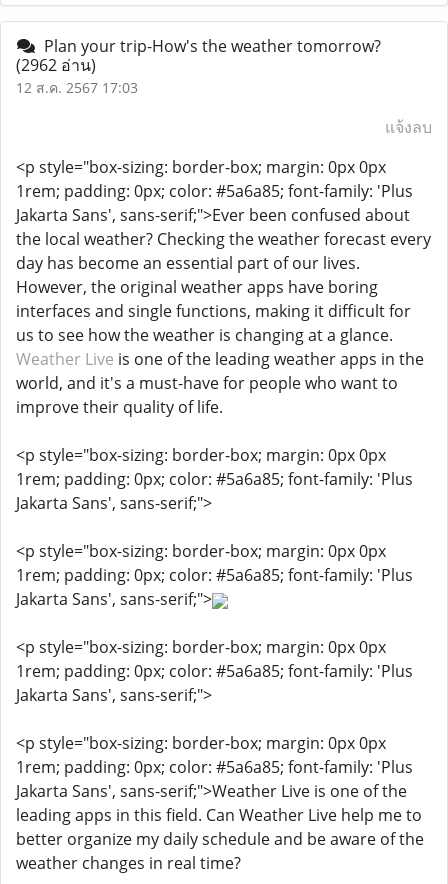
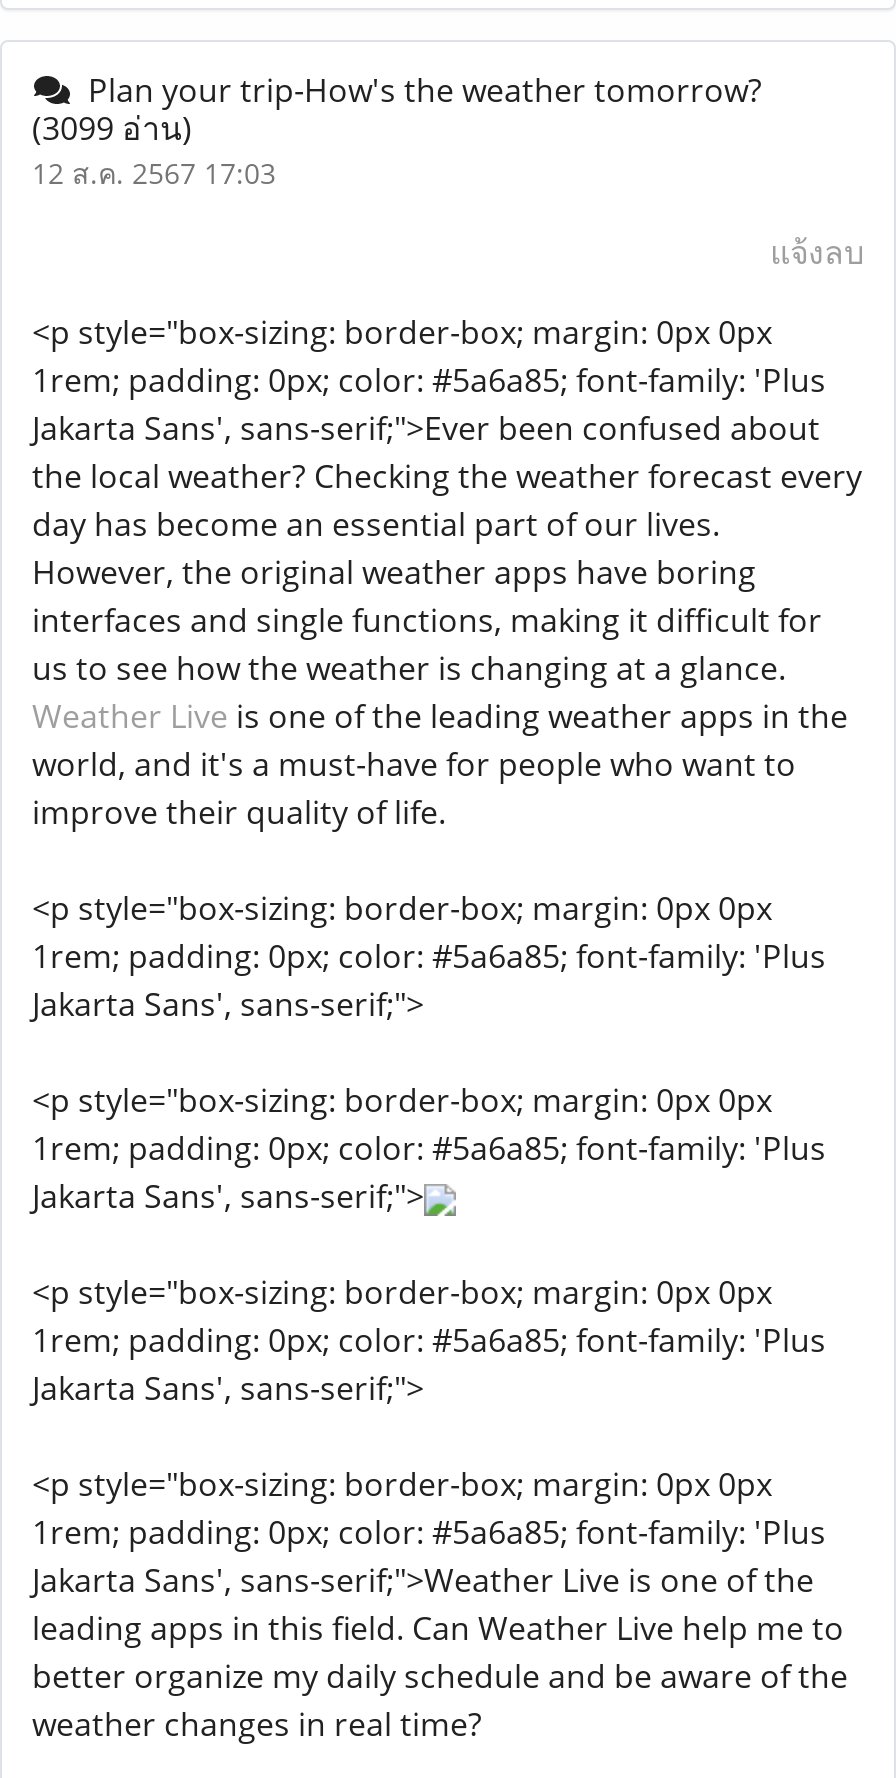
- (2962 อ่าน)
+ (3099 อ่าน)
